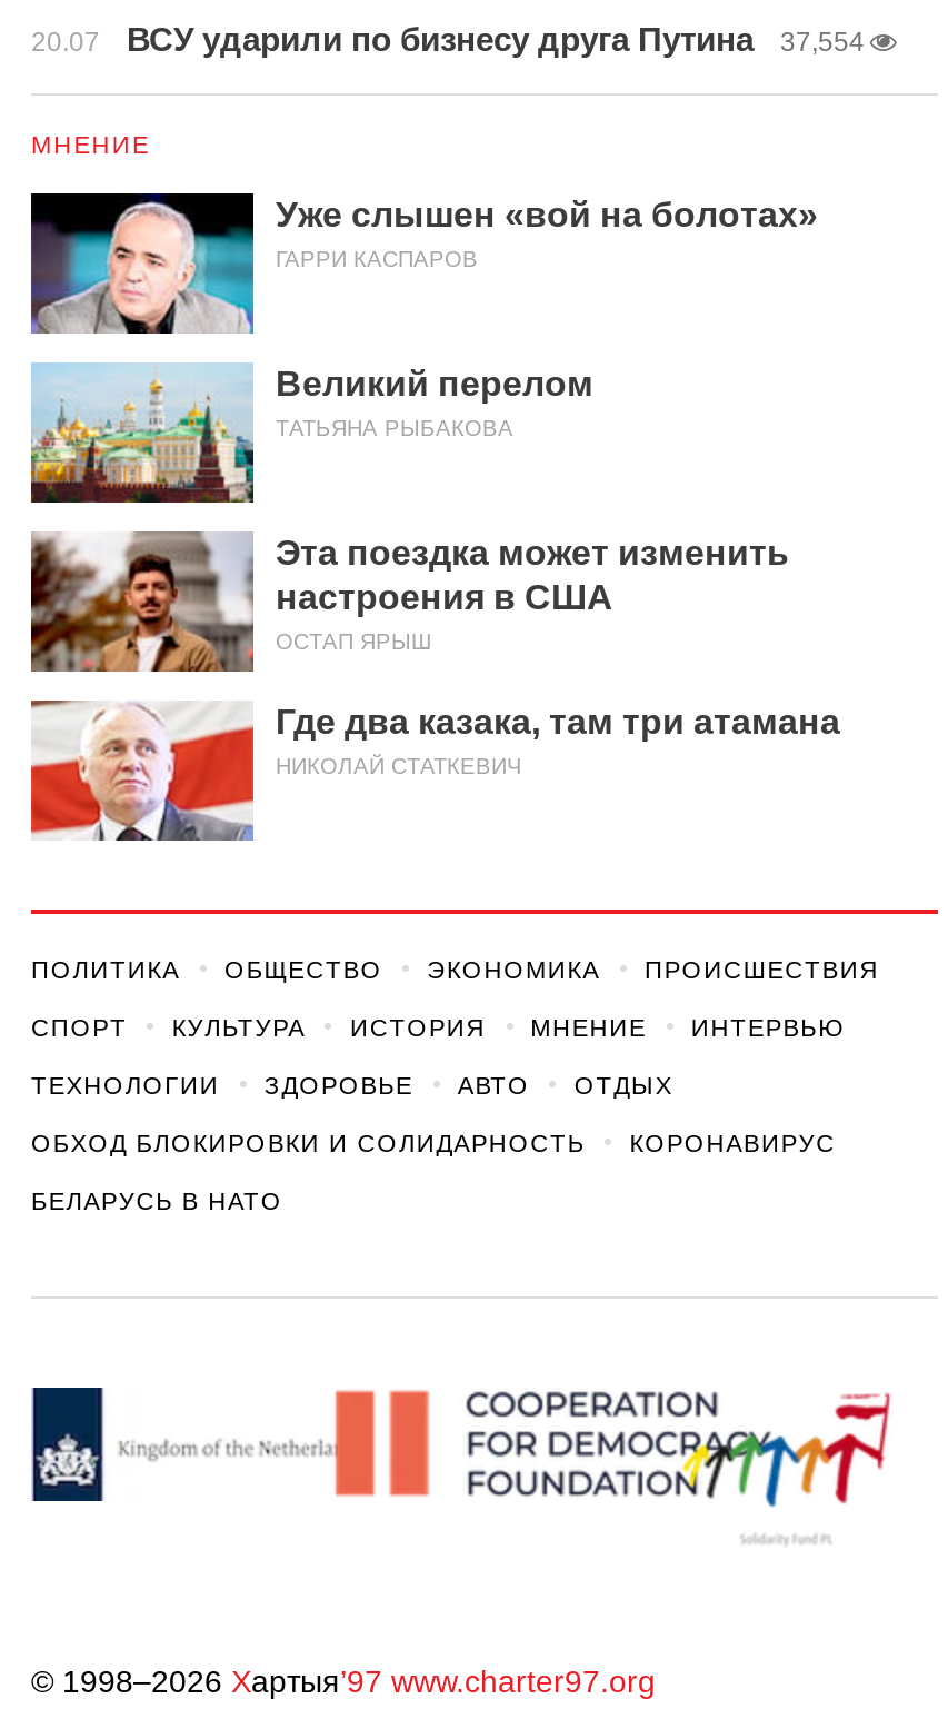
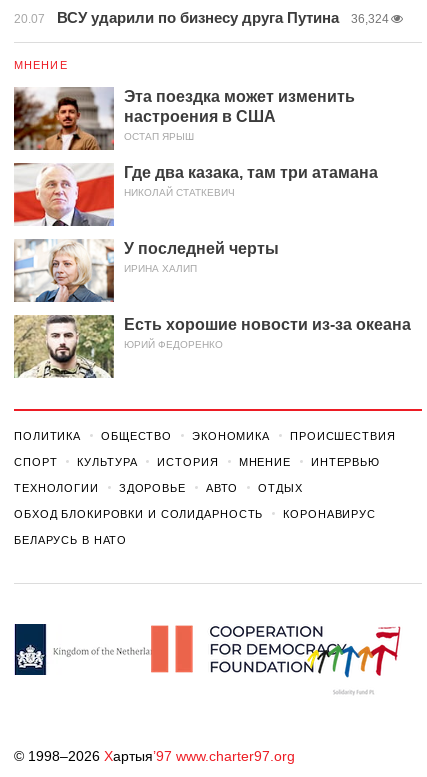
- 20.07 ВСУ ударили по бизнесу друга Путина 37,554
+ 20.07 ВСУ ударили по бизнесу друга Путина 36,324

- [image]
- Уже слышен «вой на болотах»
- ГАРРИ КАСПАРОВ
- Великий перелом
- ТАТЬЯНА РЫБАКОВА

- [image]

moved up: [image] | Эта поездка может изменить | настроения в США | ОСТАП ЯРЫШ | Где два казака, там три атамана | НИКОЛАЙ СТАТКЕВИЧ

+ [image]
+ У последней черты
+ ИРИНА ХАЛИП
+ Есть хорошие новости из-за океана
+ ЮРИЙ ФЕДОРЕНКО

+ [image]
